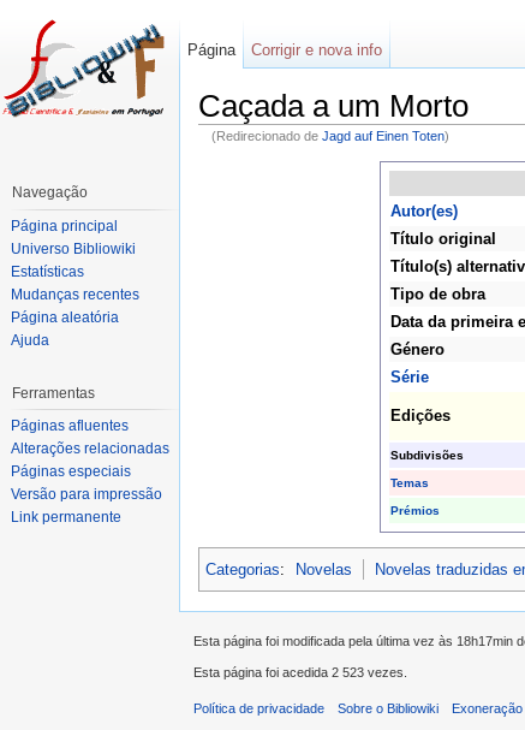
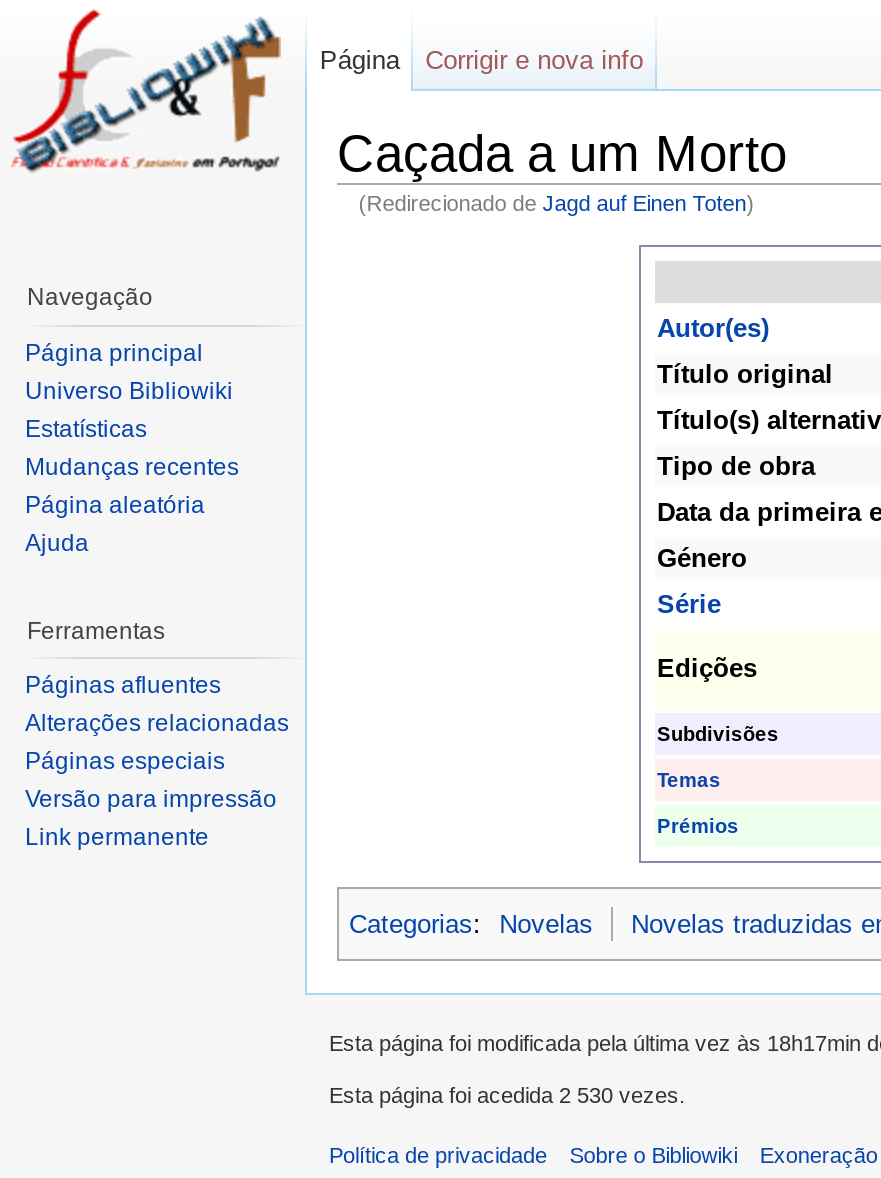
- Esta página foi acedida 2 523 vezes.
+ Esta página foi acedida 2 530 vezes.
